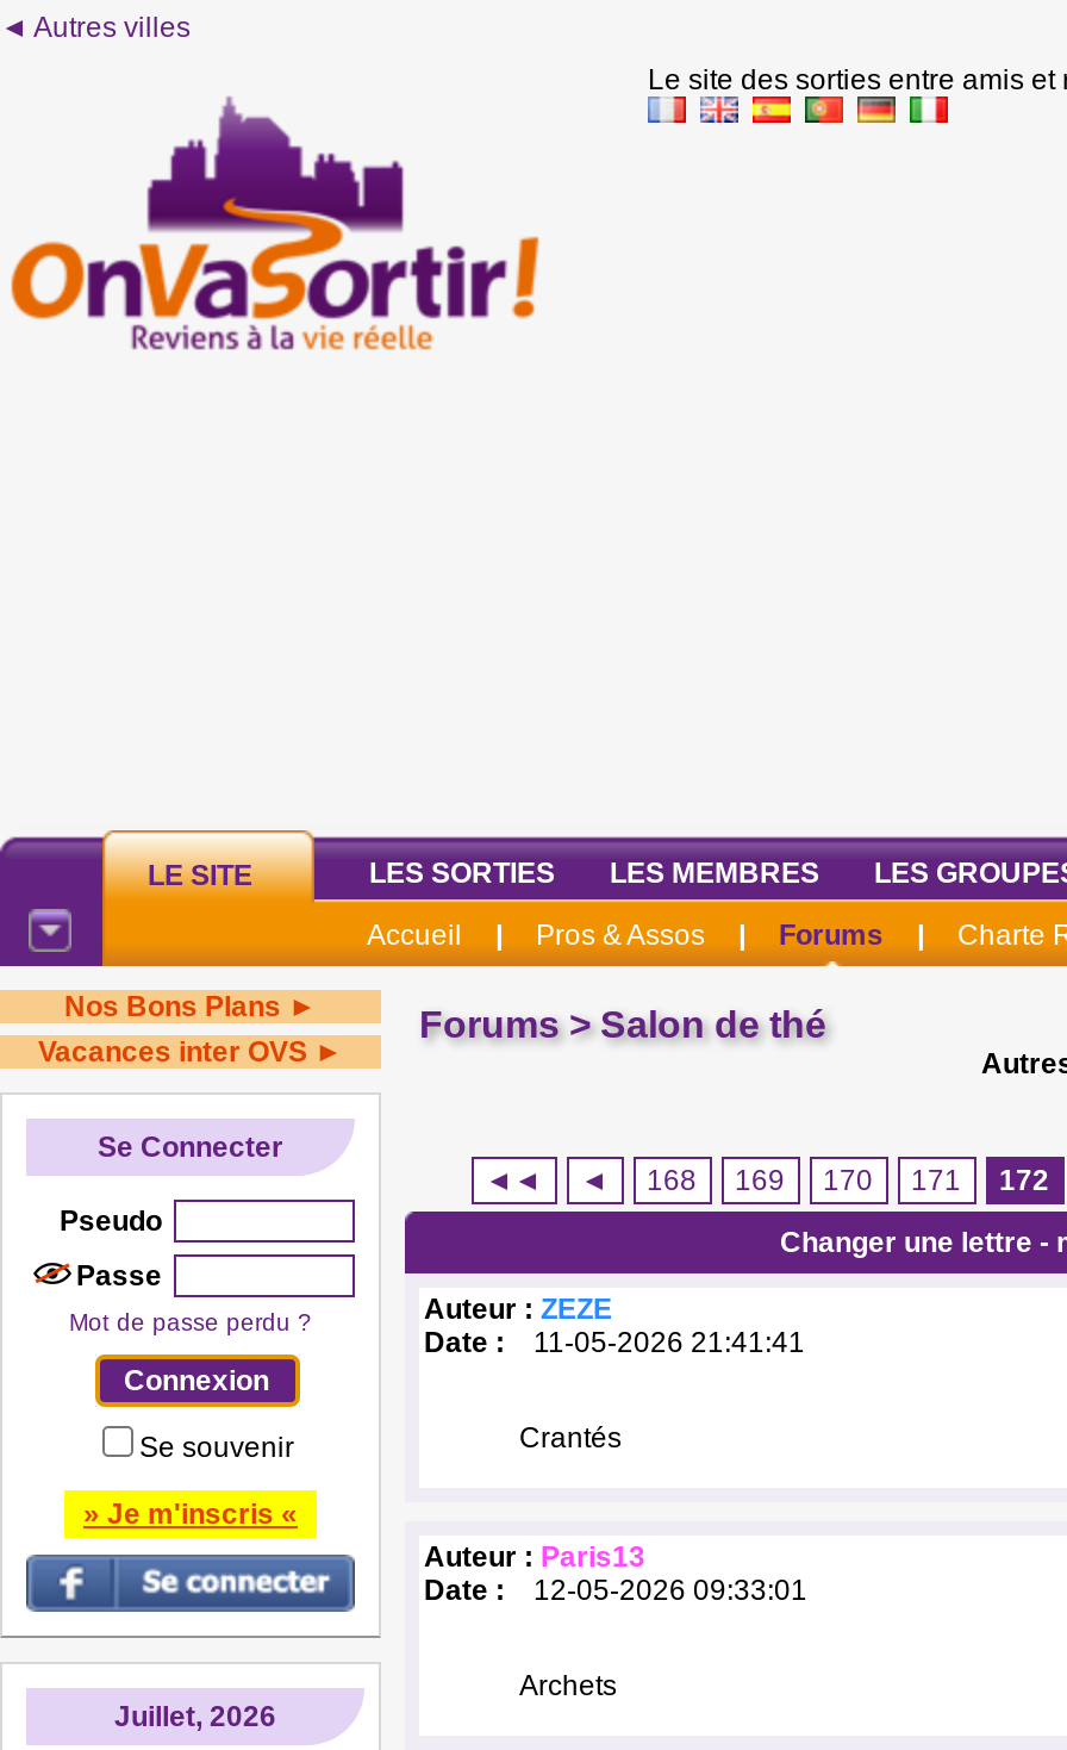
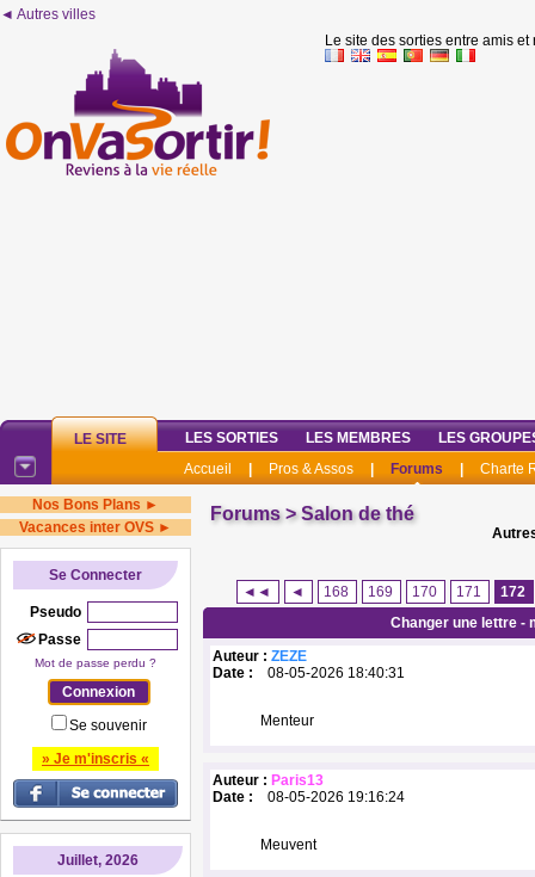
- Date : 11-05-2026 21:41:41
+ Date : 08-05-2026 18:40:31

- Crantés
+ Menteur

- Date : 12-05-2026 09:33:01
+ Date : 08-05-2026 19:16:24

- Archets
+ Meuvent
